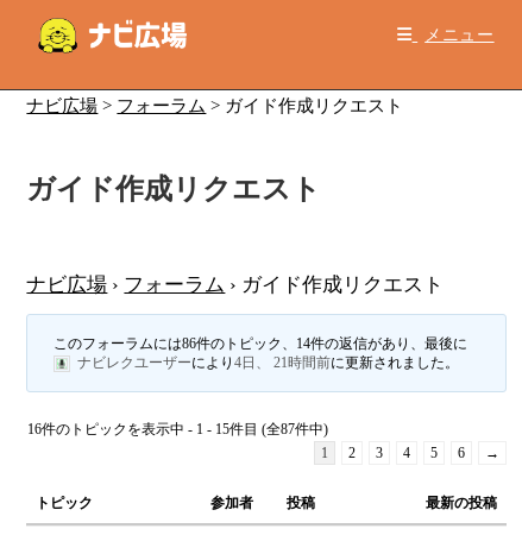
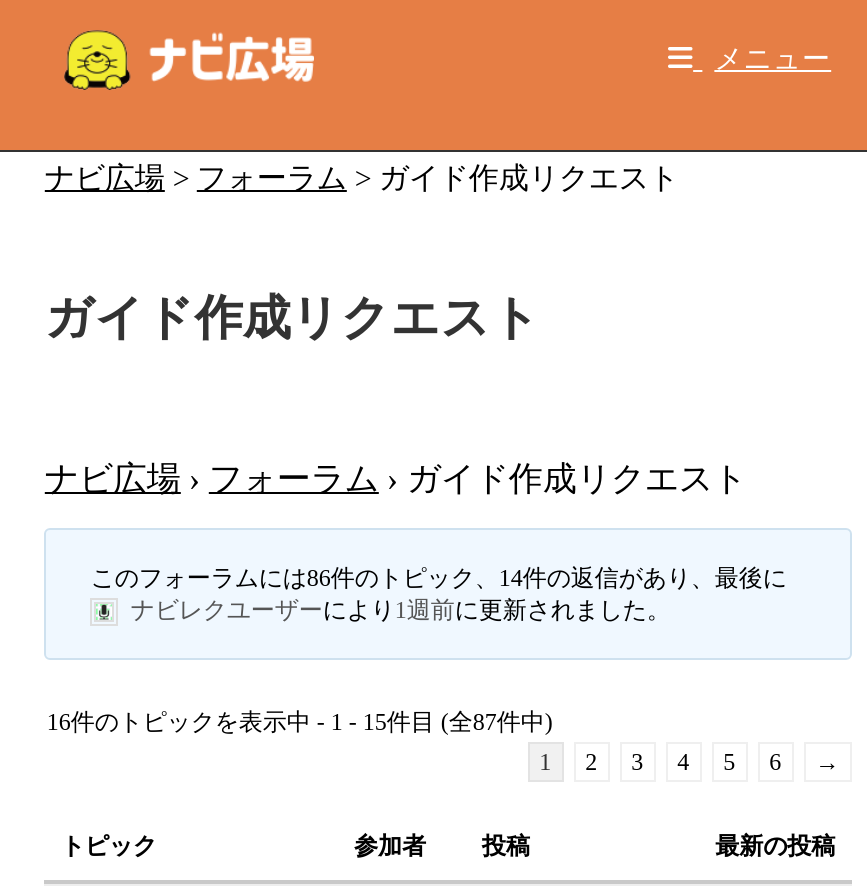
- ナビレクユーザーにより4日、 21時間前に更新されました。
+ ナビレクユーザーにより1週前に更新されました。
